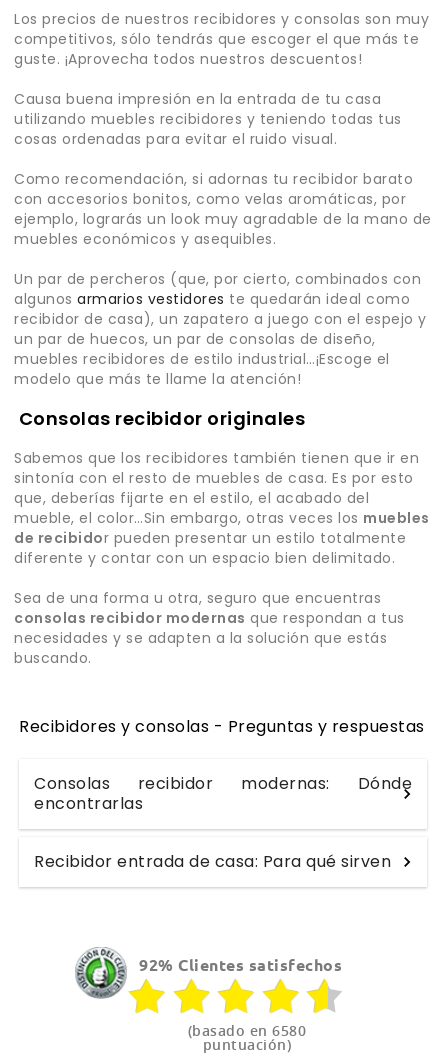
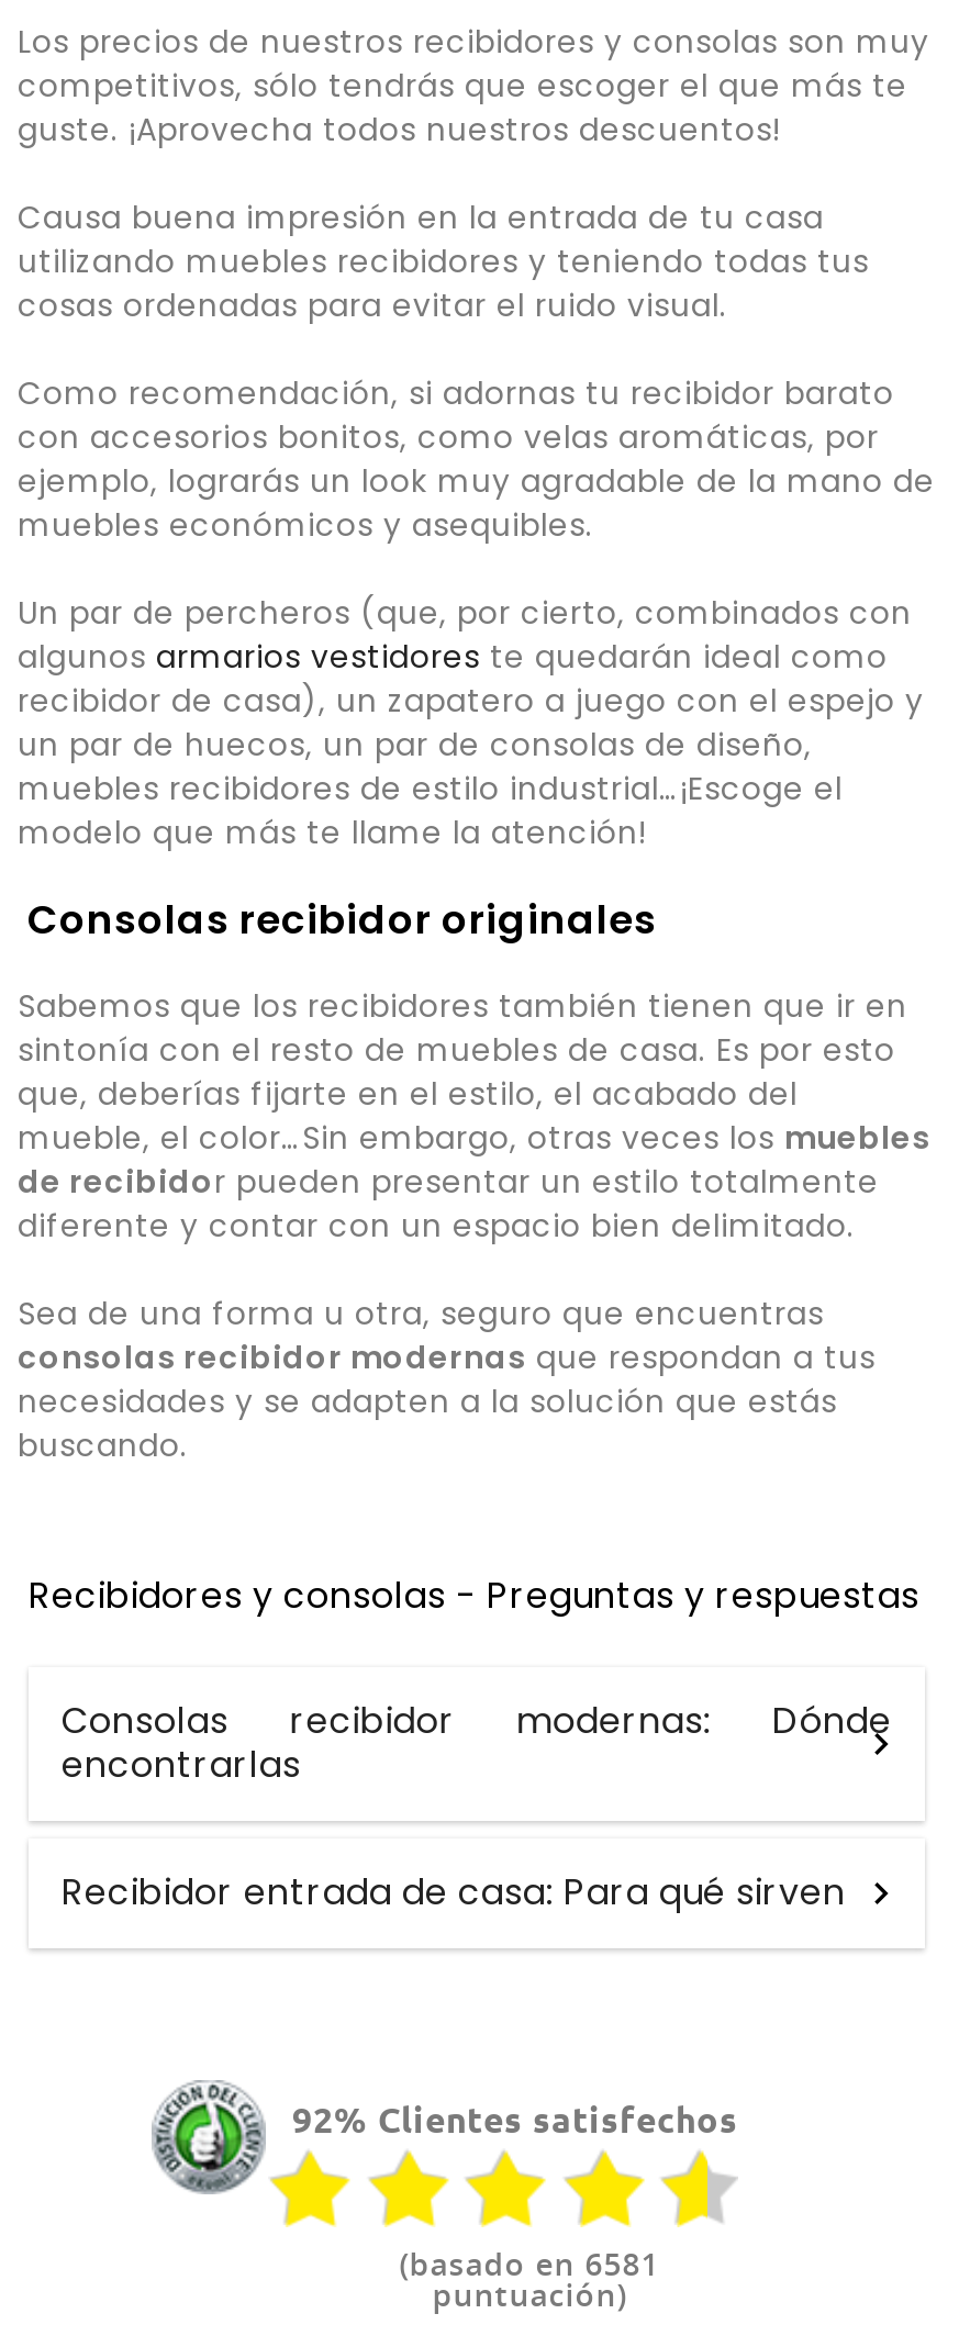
- (basado en 6580
+ (basado en 6581
